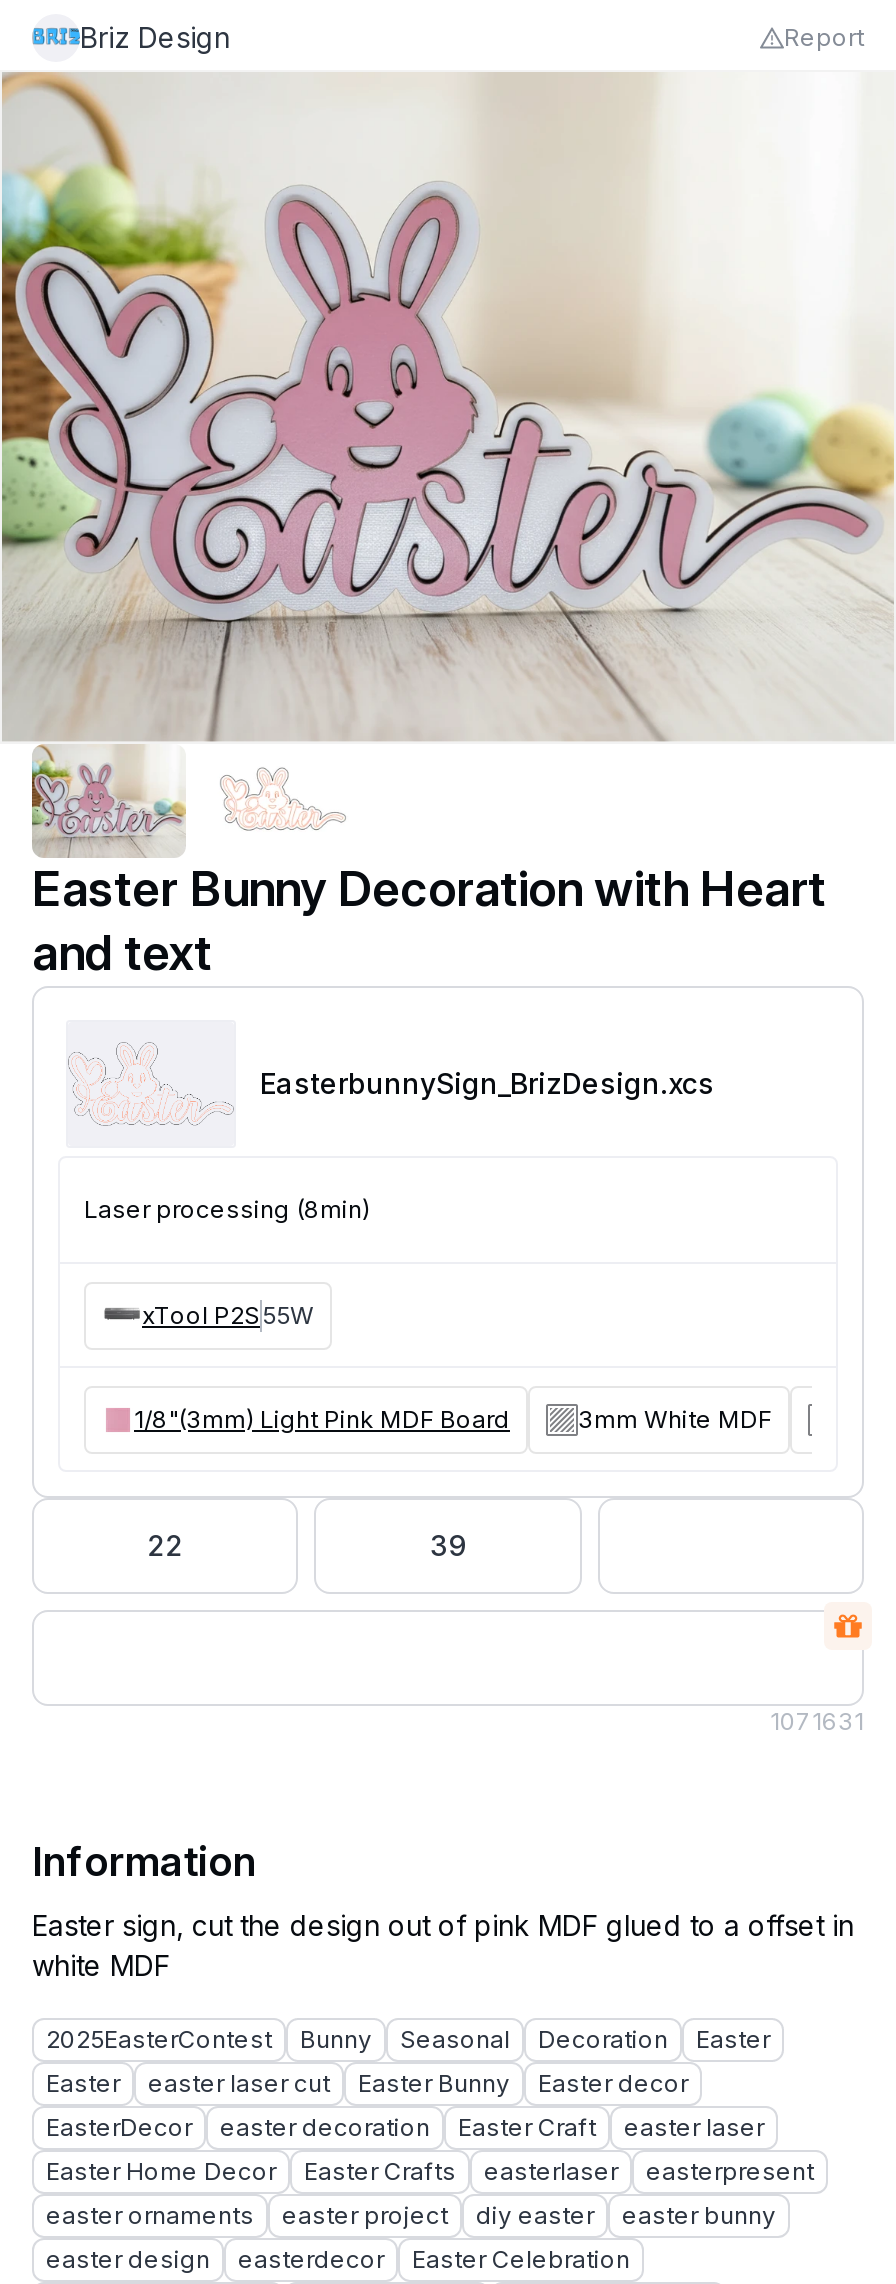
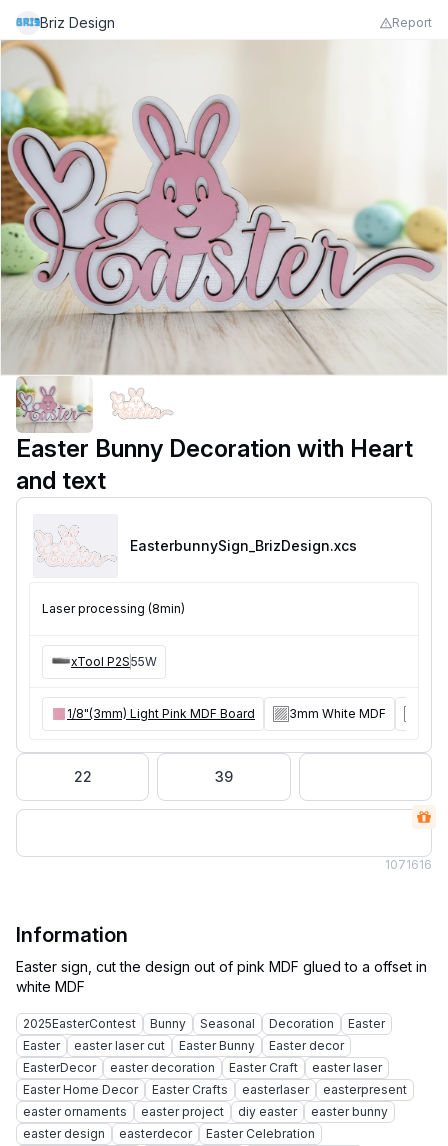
- 1071631
+ 1071616
